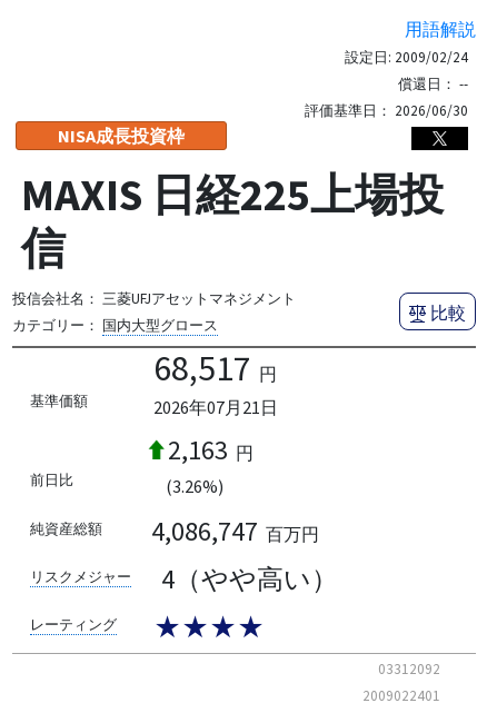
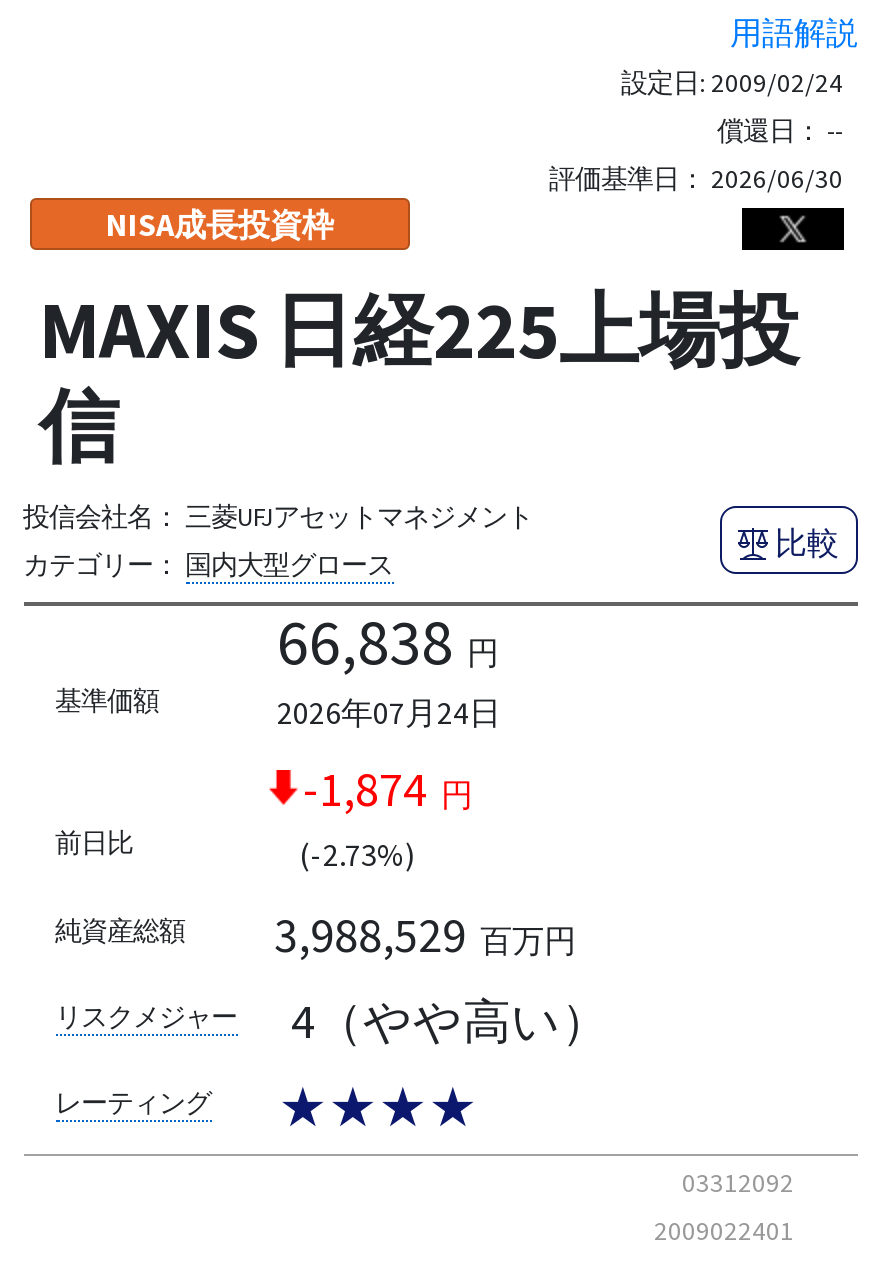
- 68,517 円
+ 66,838 円

- 2026年07月21日
+ 2026年07月24日

- 2,163 円
+ -1,874 円

- (3.26%)
+ (-2.73%)

- 4,086,747 百万円
+ 3,988,529 百万円
